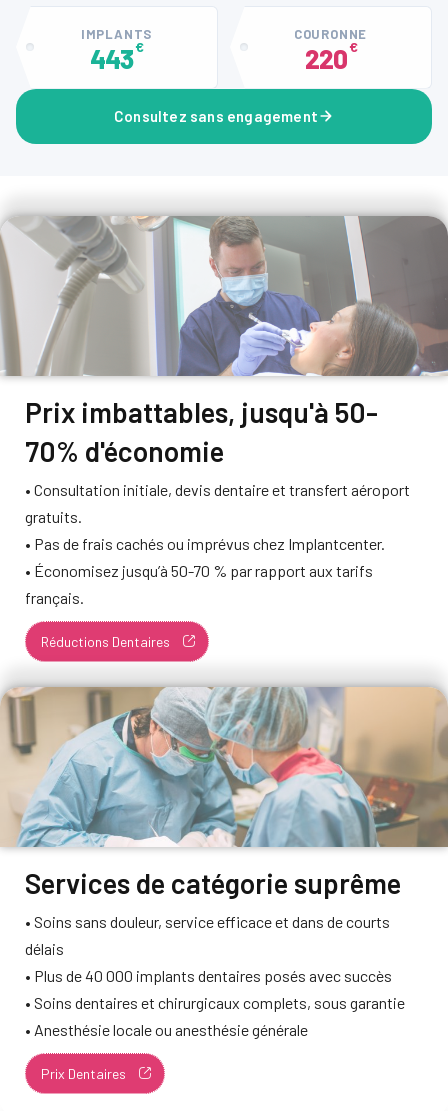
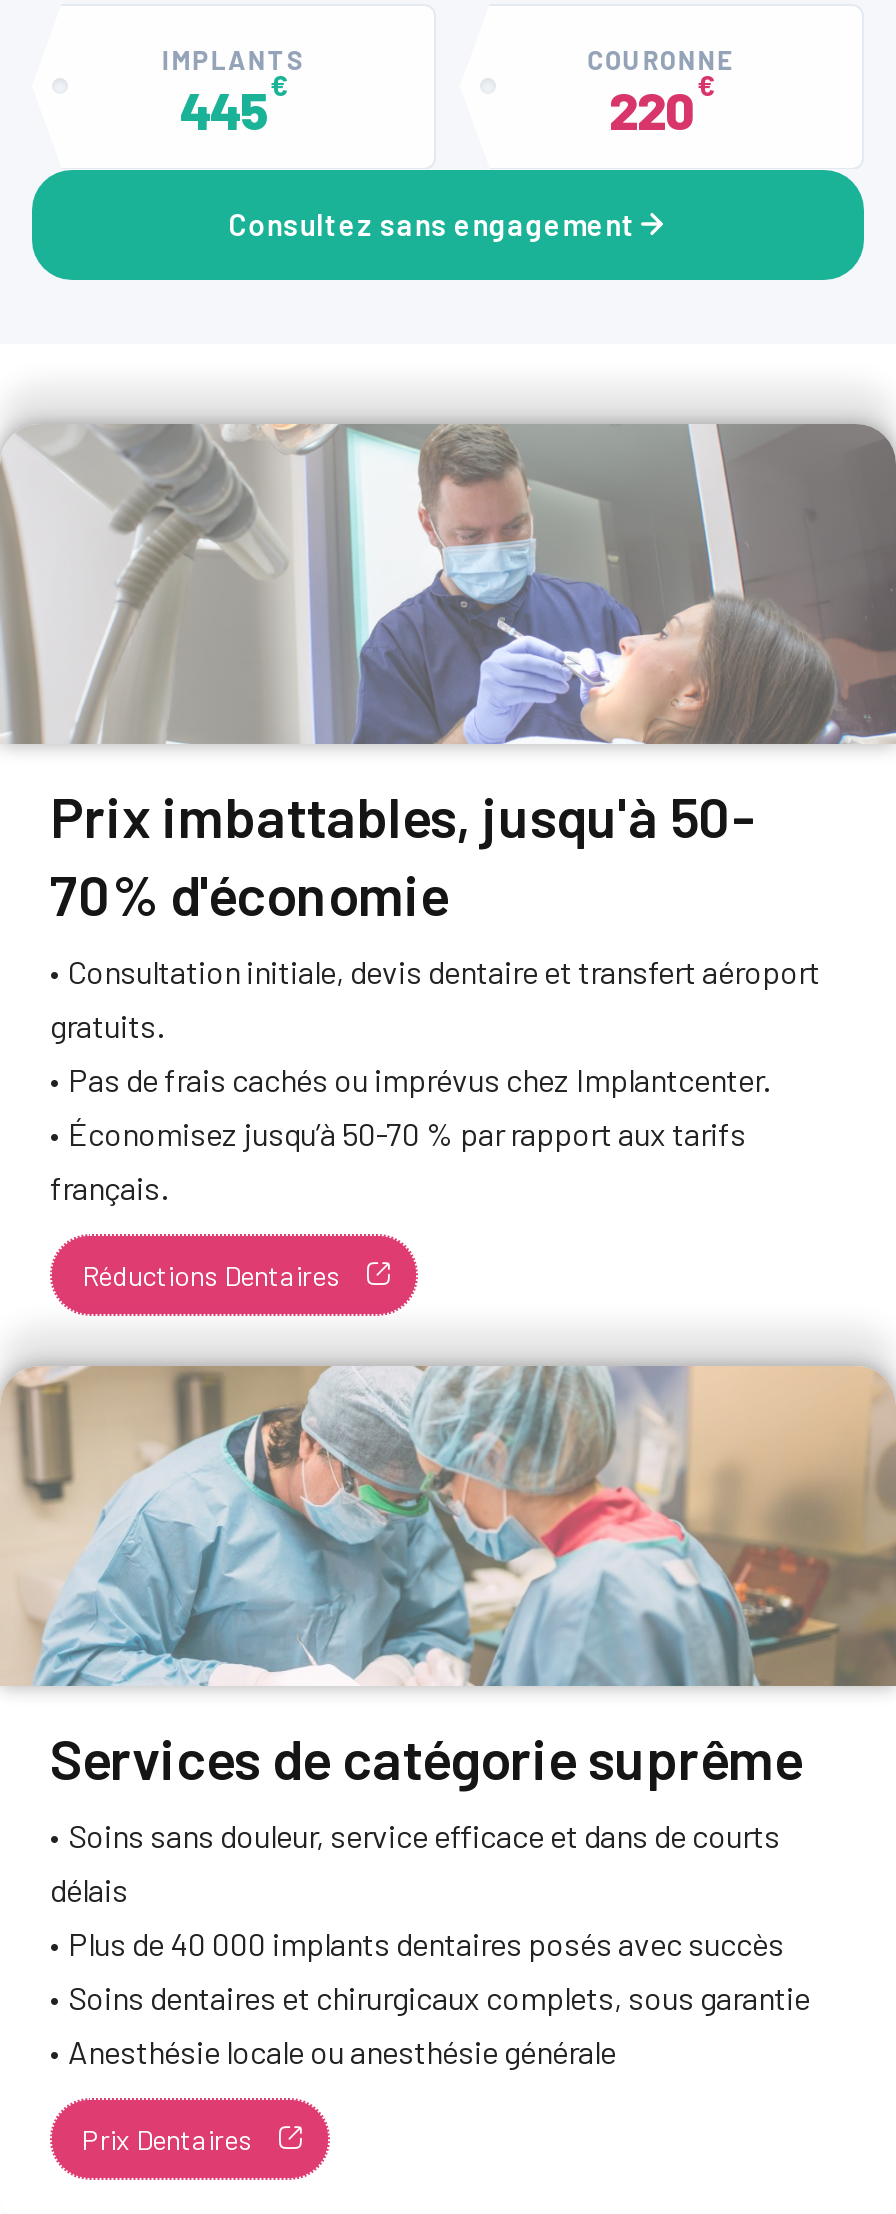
- 443 €
+ 445 €
